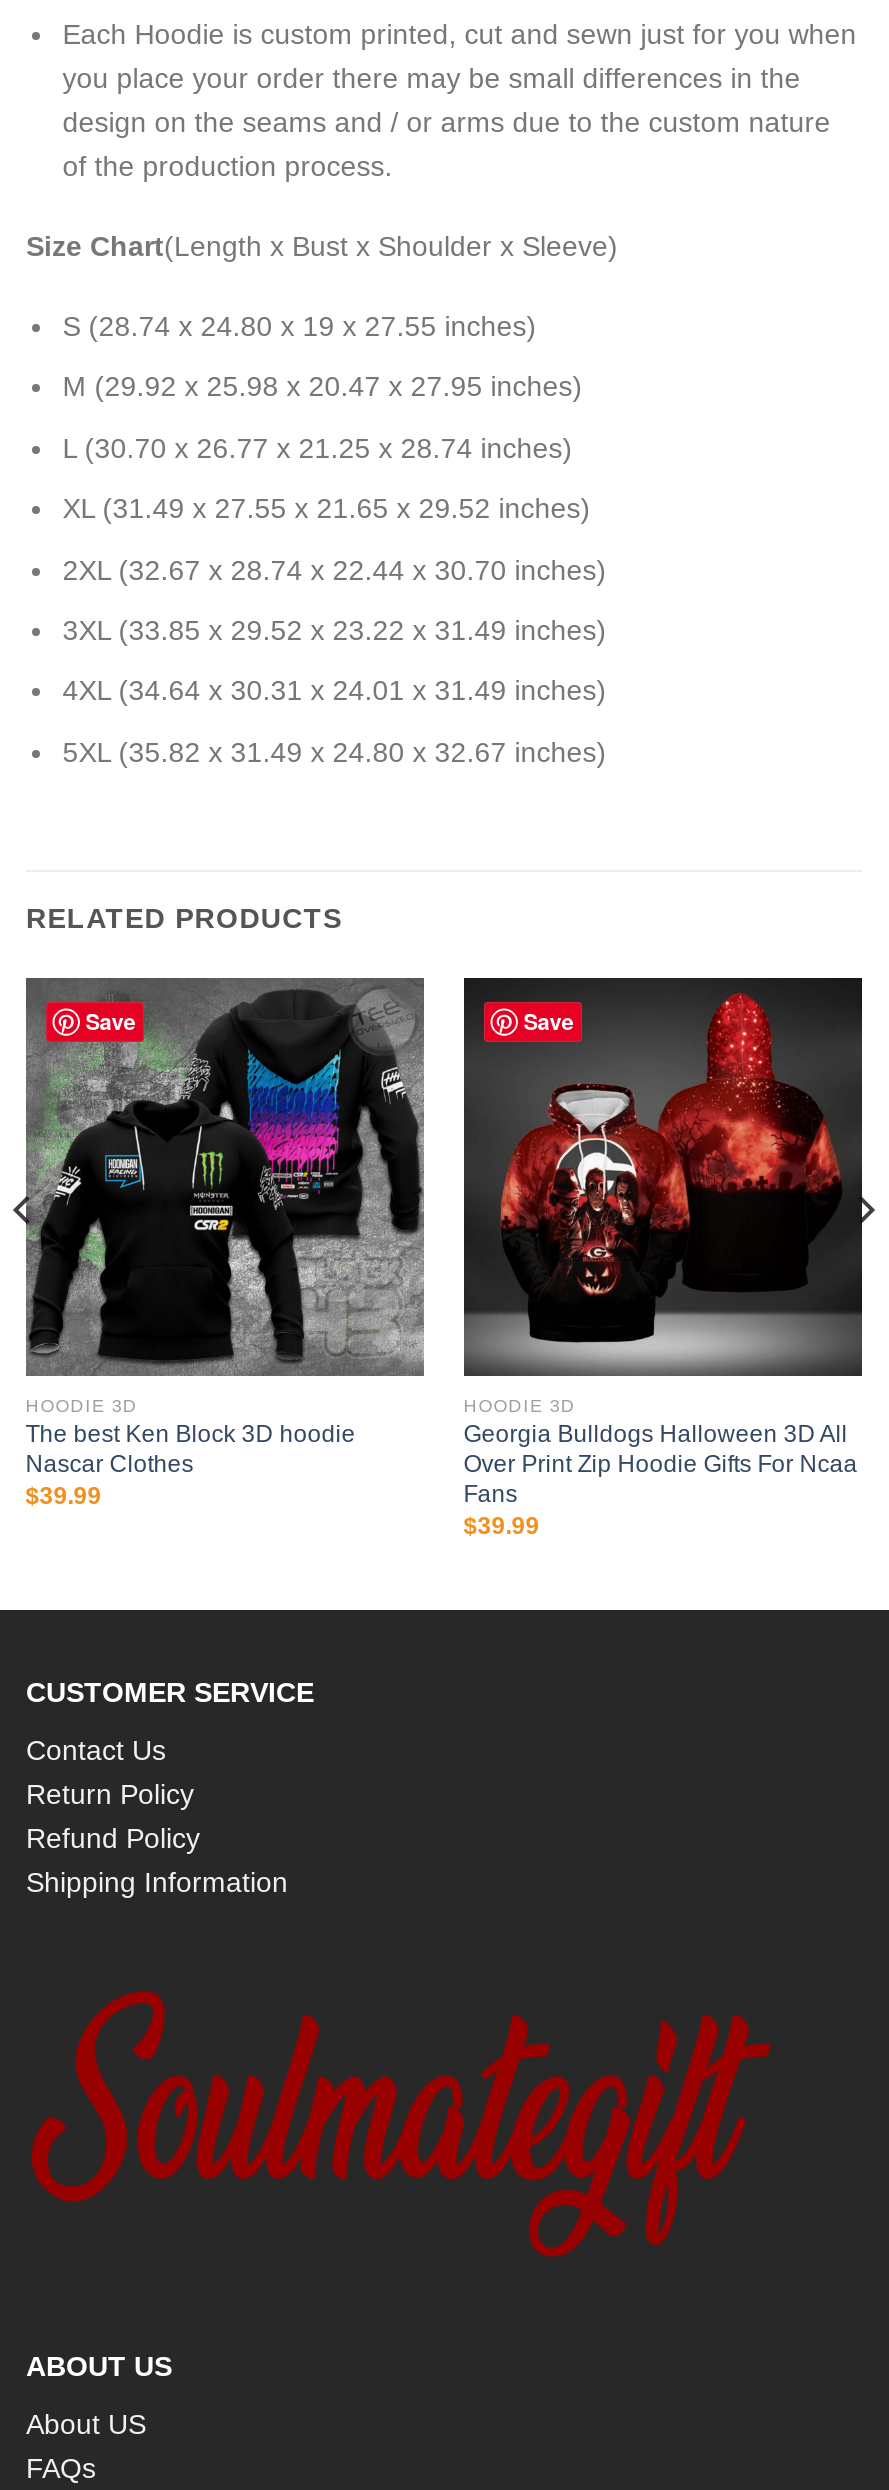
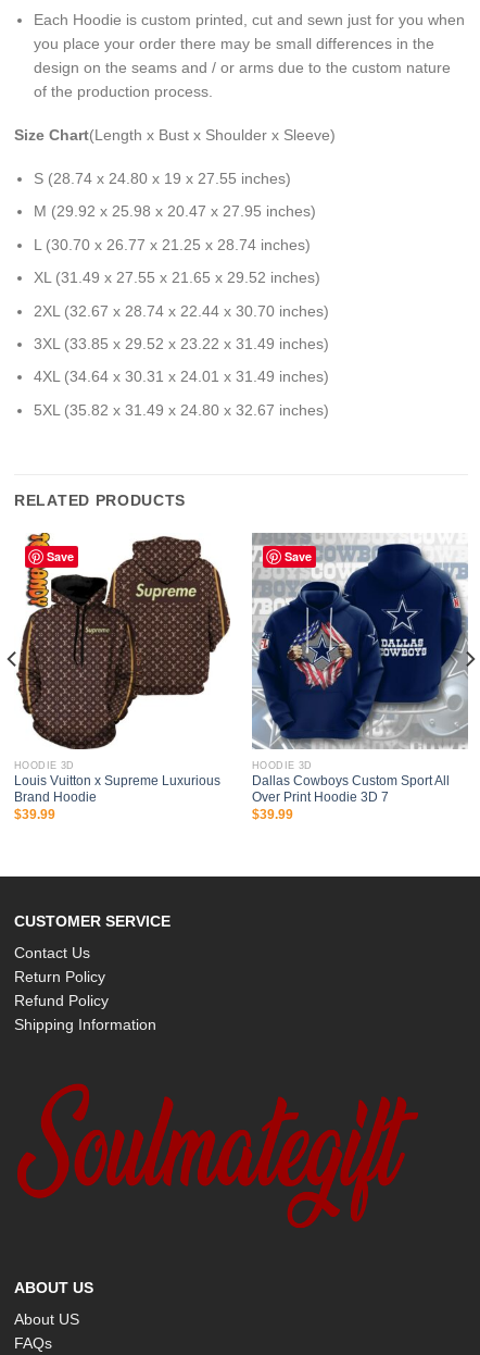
- [image]
- The best Ken Block 3D hoodie
- Nascar Clothes
+ [image]
+ Louis Vuitton x Supreme Luxurious
+ Brand Hoodie

- [image]
- Georgia Bulldogs Halloween 3D All
- Over Print Zip Hoodie Gifts For Ncaa
- Fans
+ [image]
+ Dallas Cowboys Custom Sport All
+ Over Print Hoodie 3D 7
